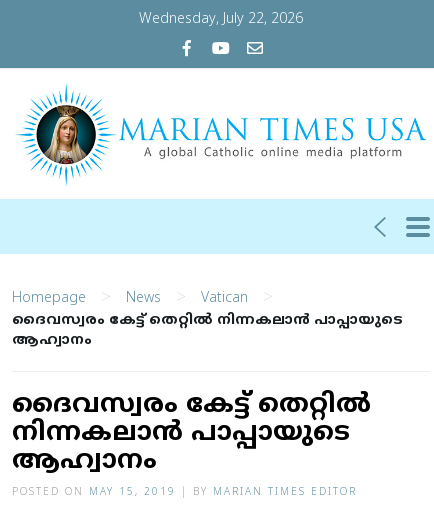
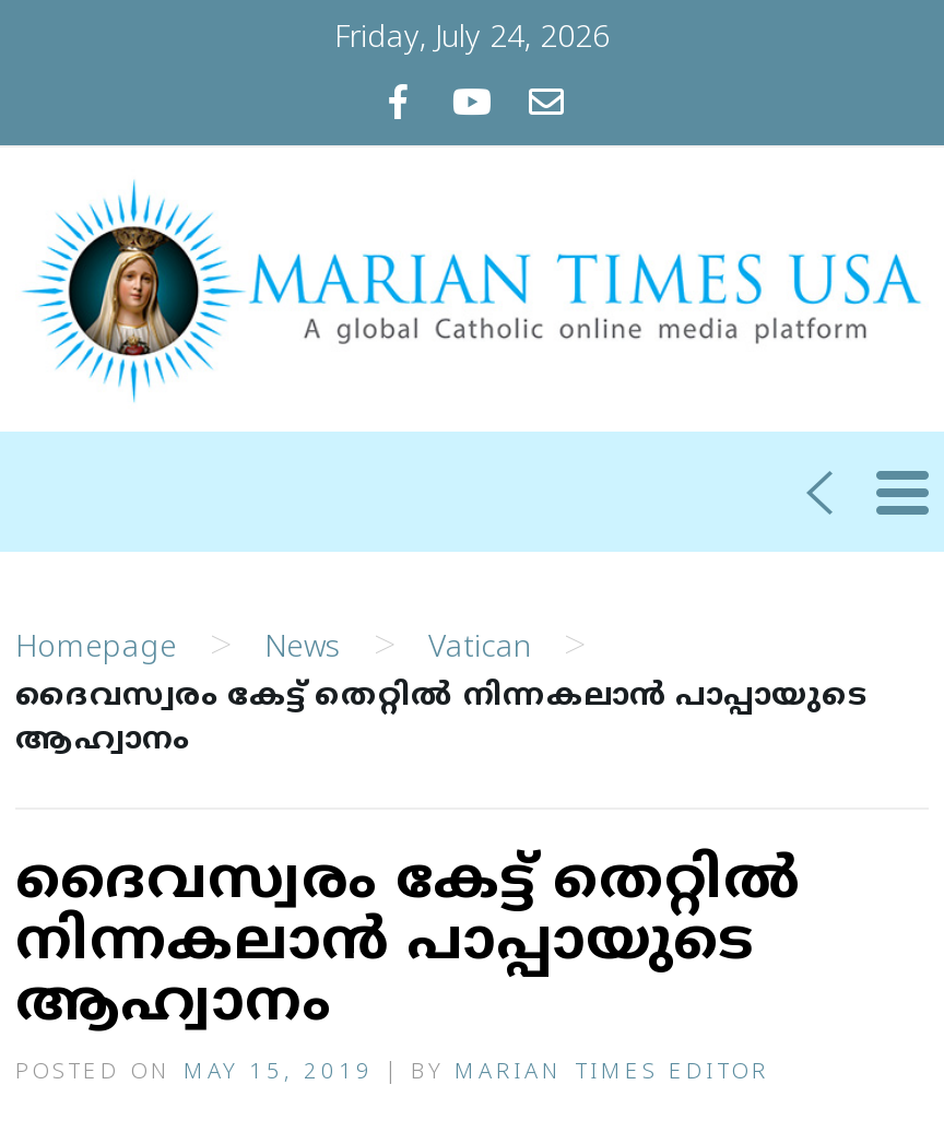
- Wednesday, July 22, 2026
+ Friday, July 24, 2026
